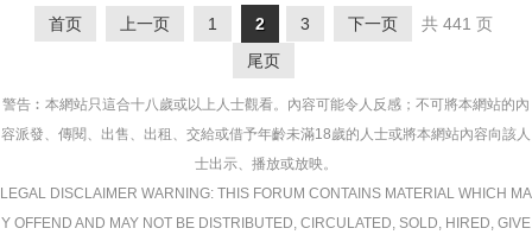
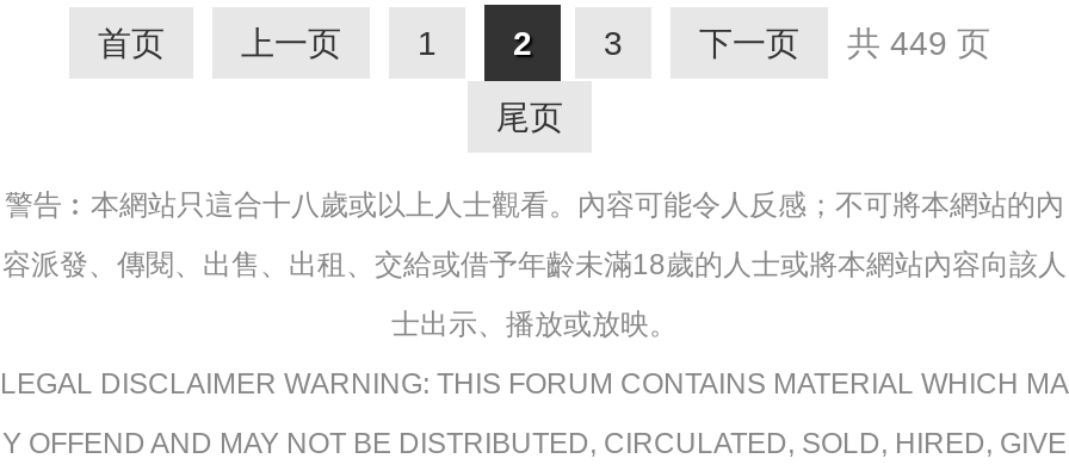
- 首页 上一页 1 2 3 下一页 共 441 页
+ 首页 上一页 1 2 3 下一页 共 449 页
